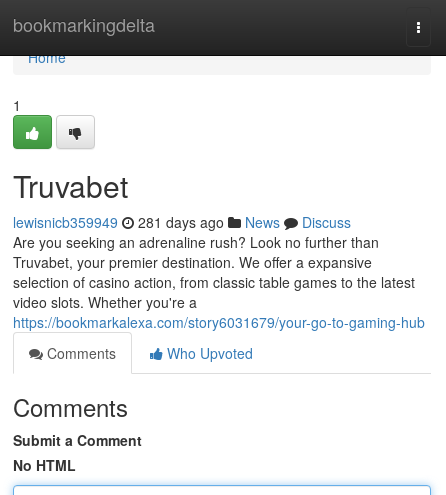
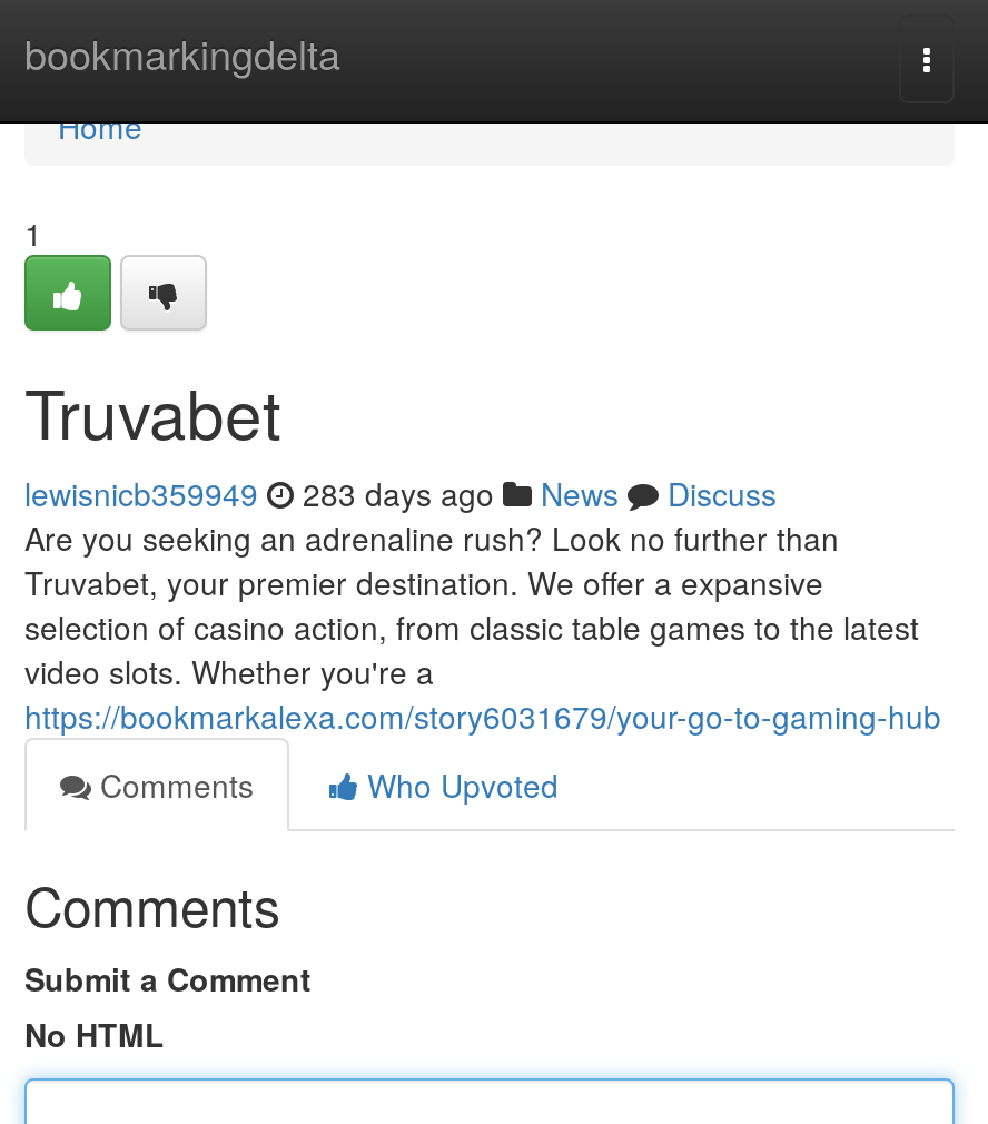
- lewisnicb359949 281 days ago News Discuss
+ lewisnicb359949 283 days ago News Discuss
